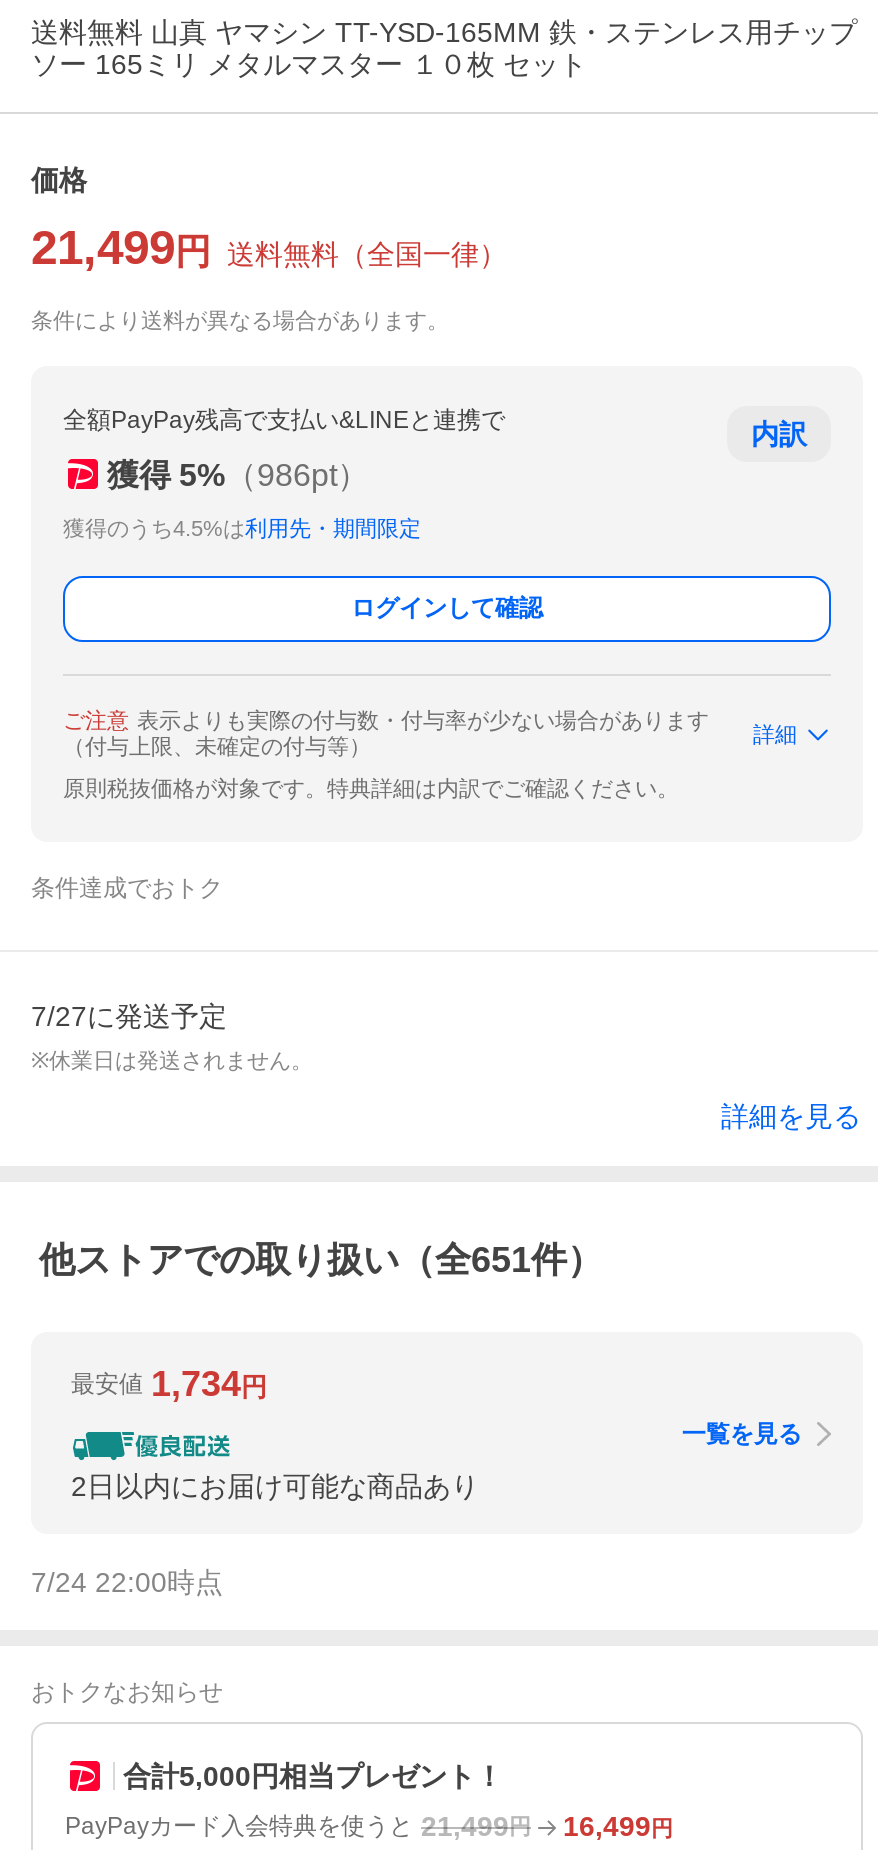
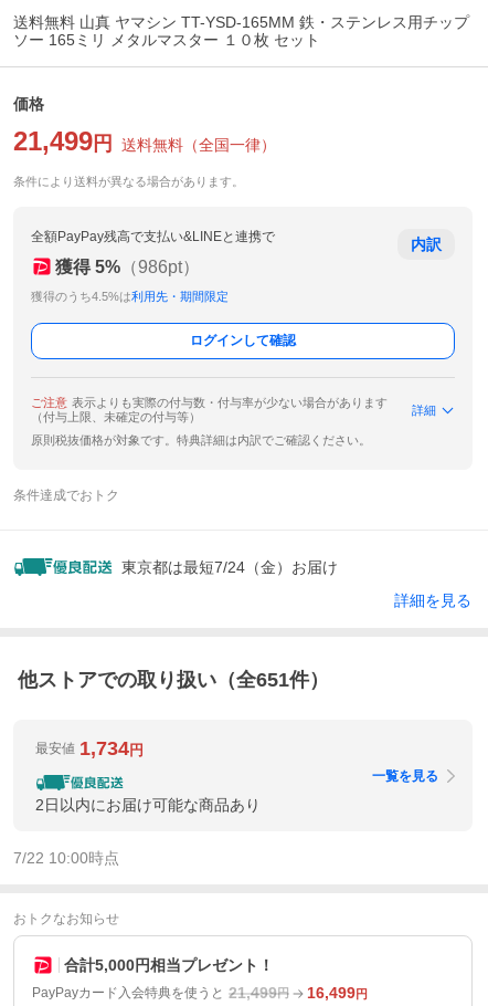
- 7/27に発送予定
- ※休業日は発送されません。
+ 東京都は最短7/24（金）お届け

- 7/24 22:00時点
+ 7/22 10:00時点
